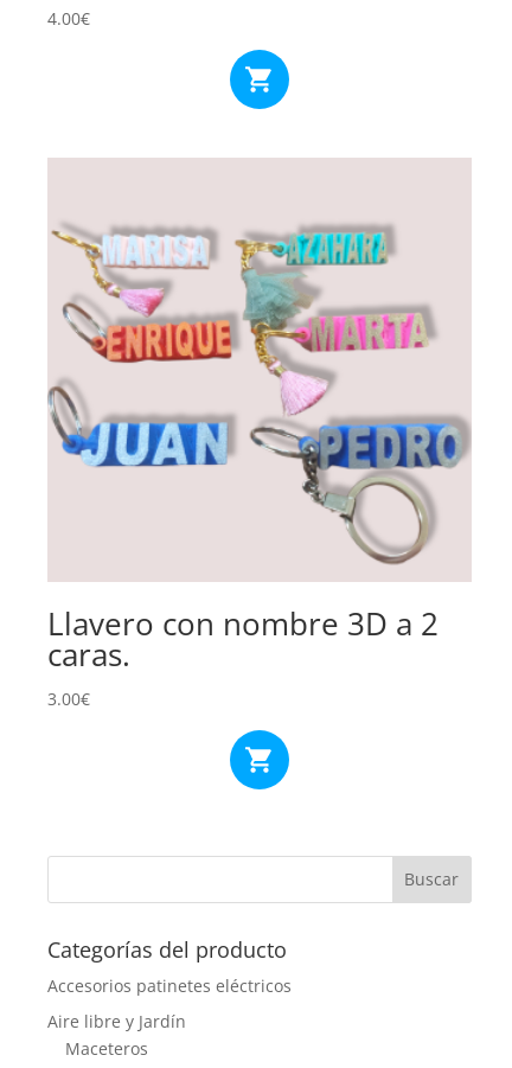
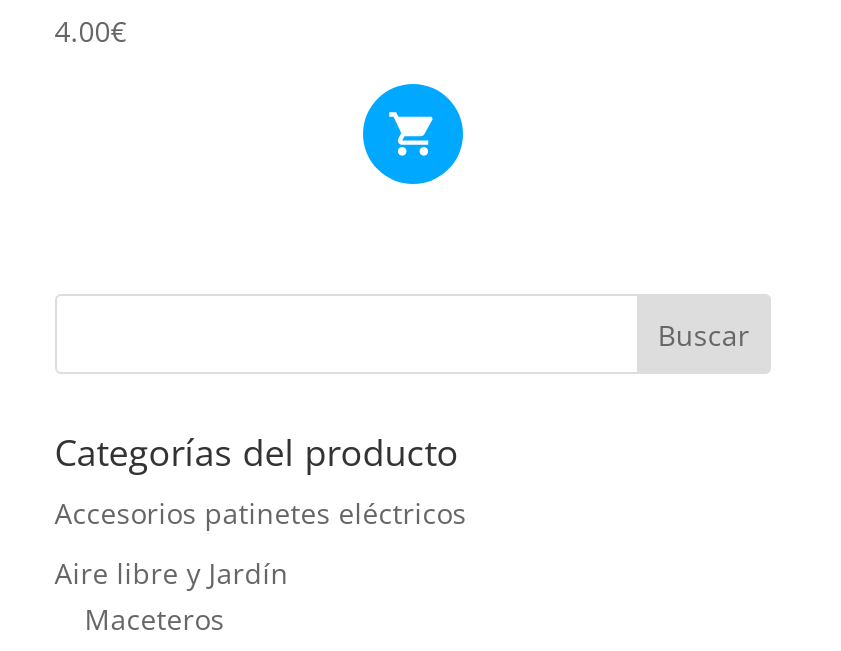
- [image]
- Llavero con nombre 3D a 2
- caras.
- 3.00€
